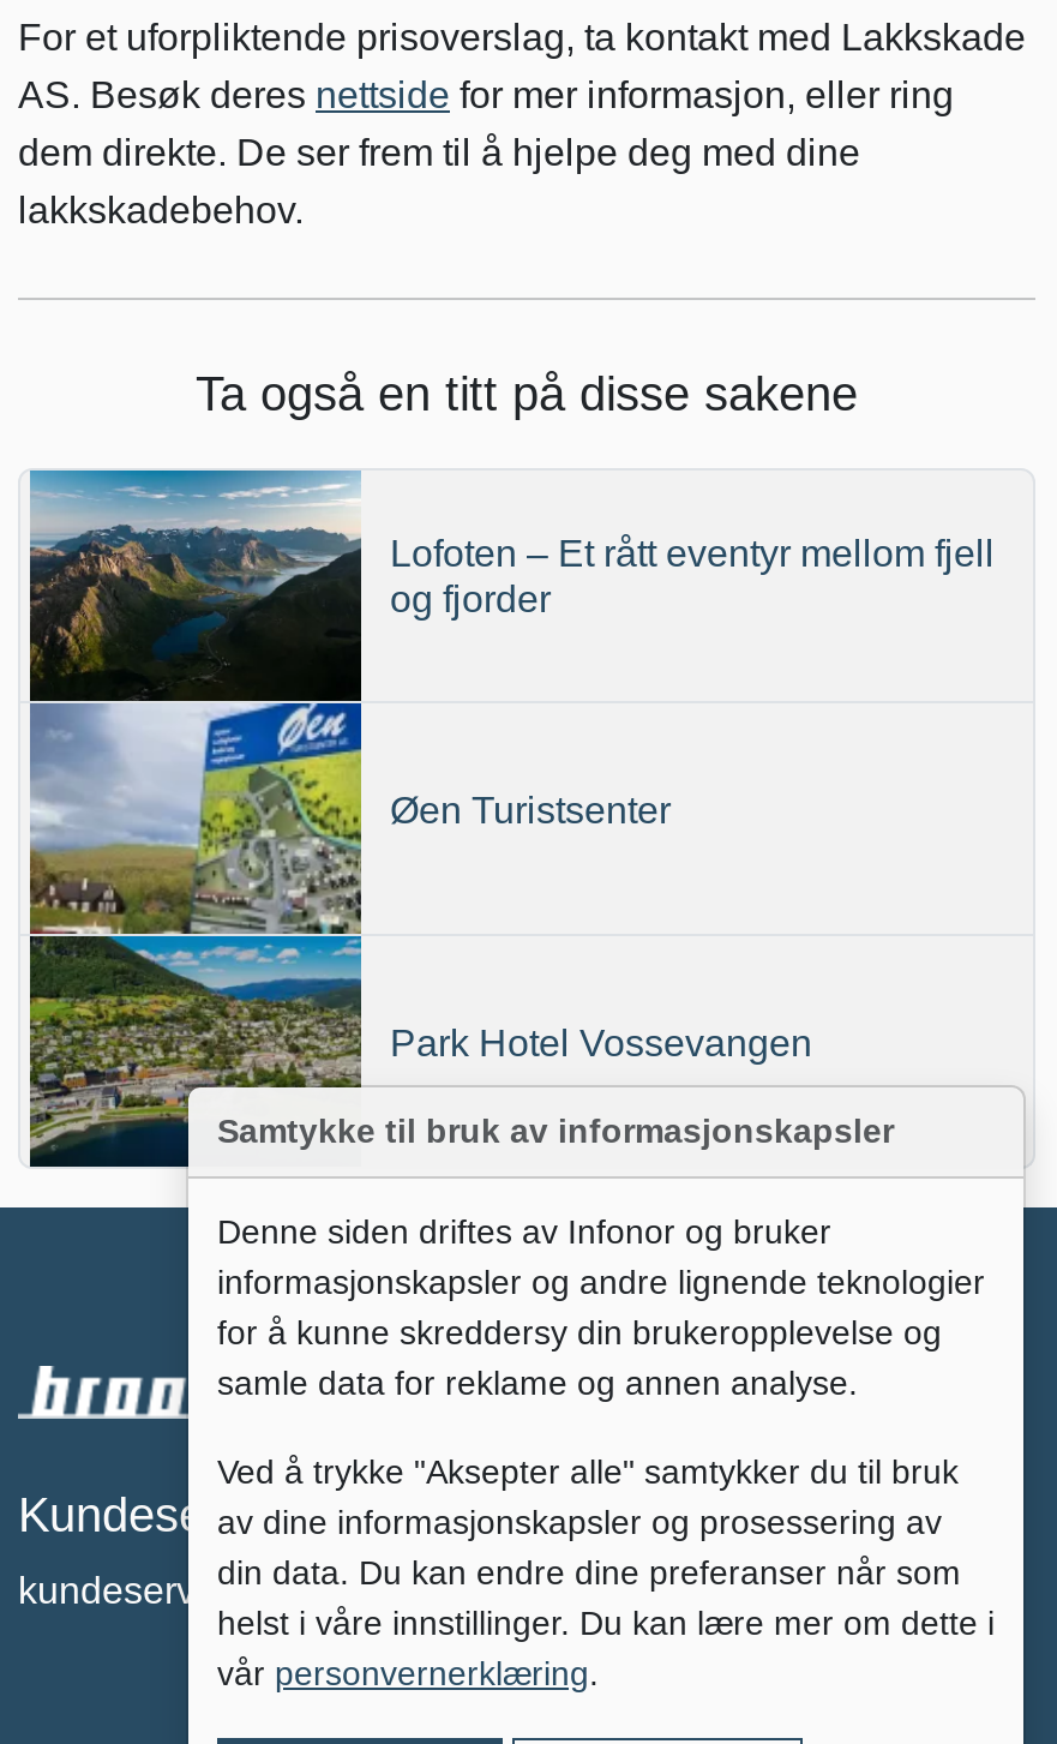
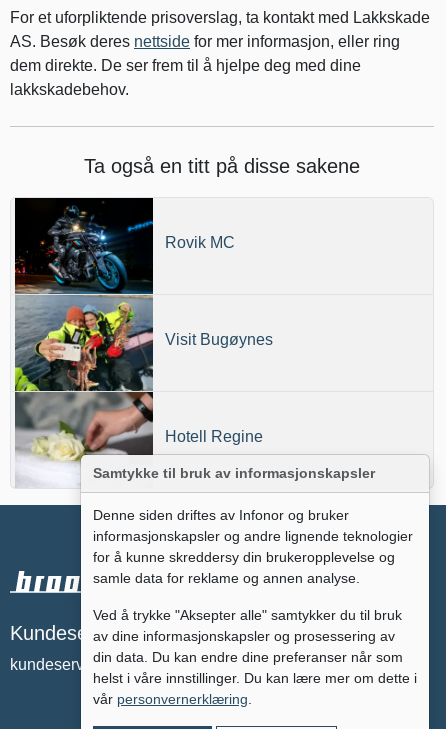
- [image]
- Lofoten – Et rått eventyr mellom fjell
- og fjorder
+ [image]
+ Rovik MC

- Øen Turistsenter
+ Visit Bugøynes

- Park Hotel Vossevangen
+ Hotell Regine
